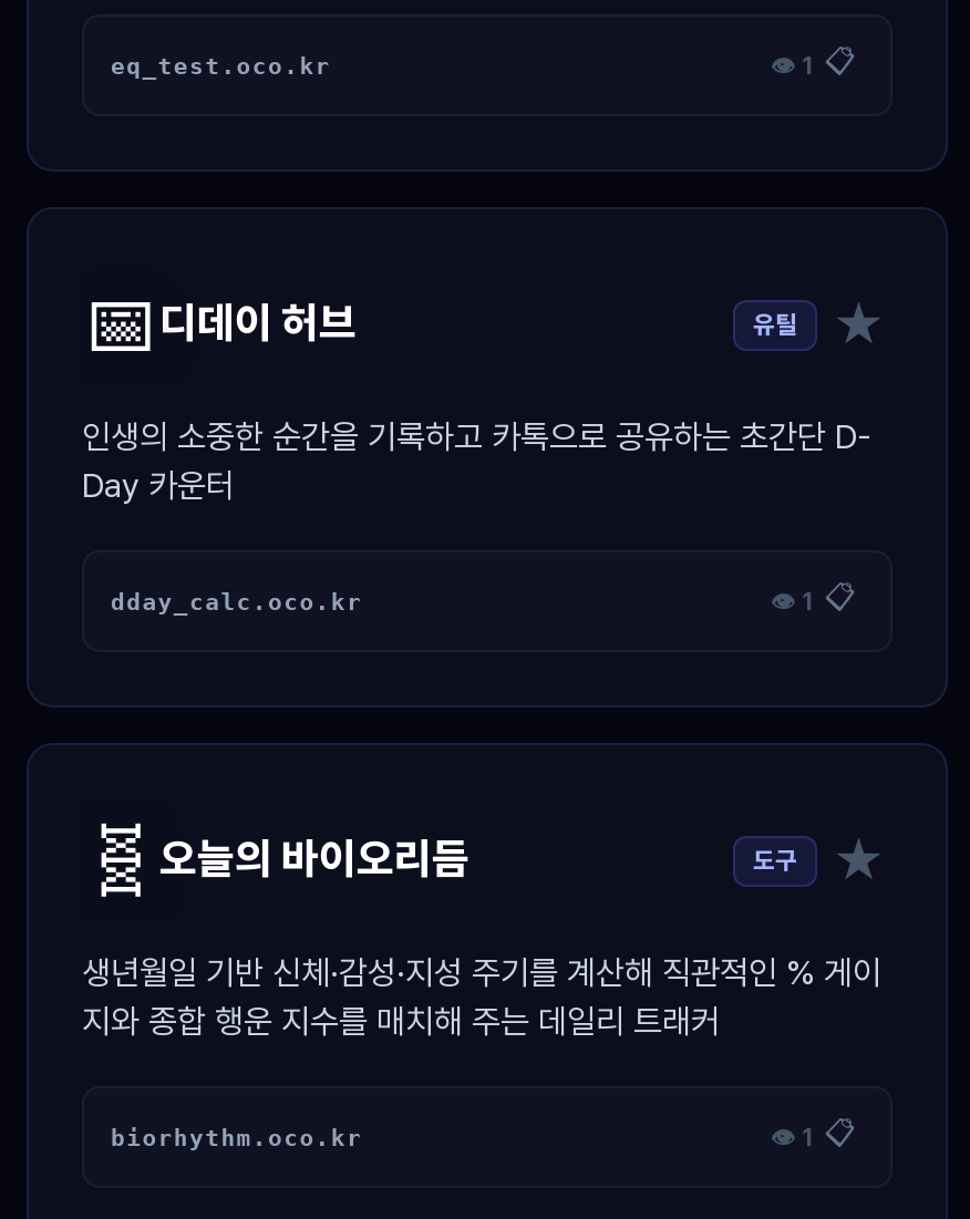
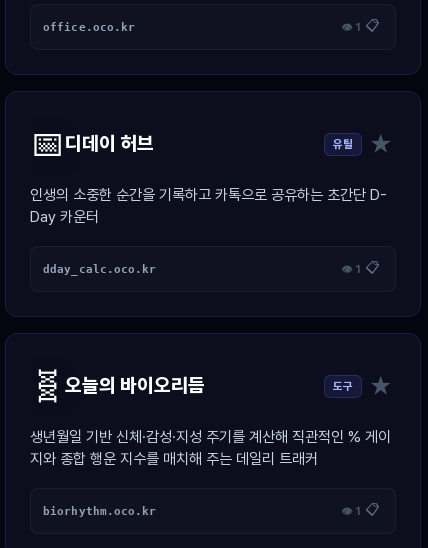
- eq_test.oco.kr
+ office.oco.kr
